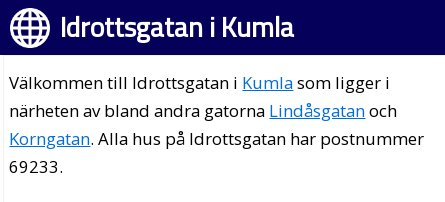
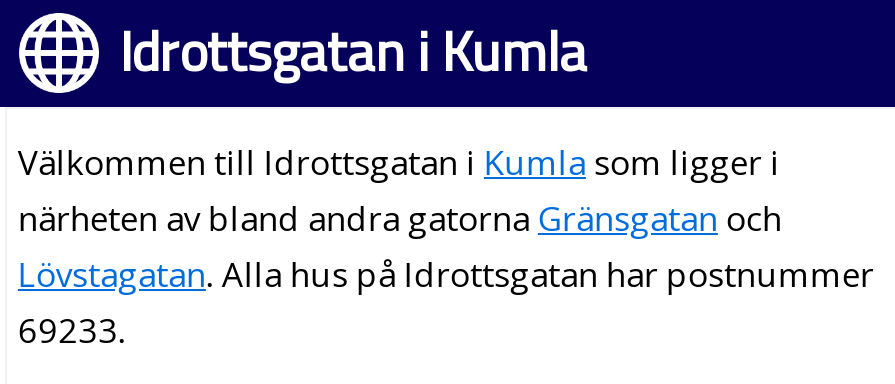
- närheten av bland andra gatorna Lindåsgatan och
+ närheten av bland andra gatorna Gränsgatan och

- Korngatan. Alla hus på Idrottsgatan har postnummer
+ Lövstagatan. Alla hus på Idrottsgatan har postnummer
